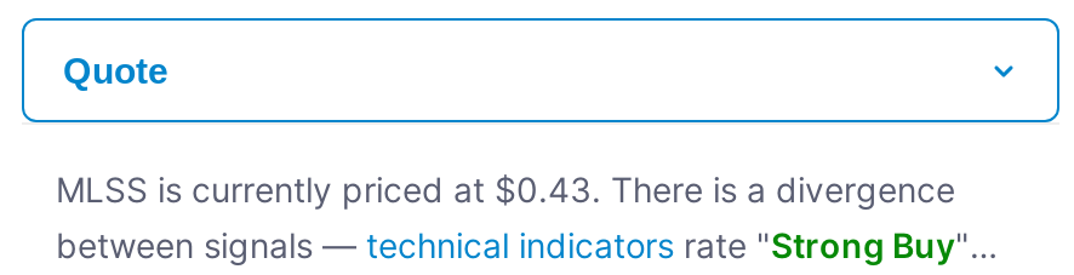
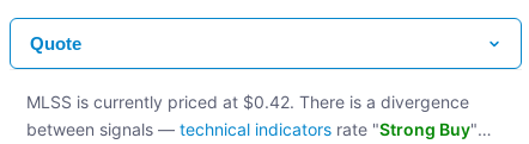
- MLSS is currently priced at $0.43. There is a divergence
+ MLSS is currently priced at $0.42. There is a divergence
